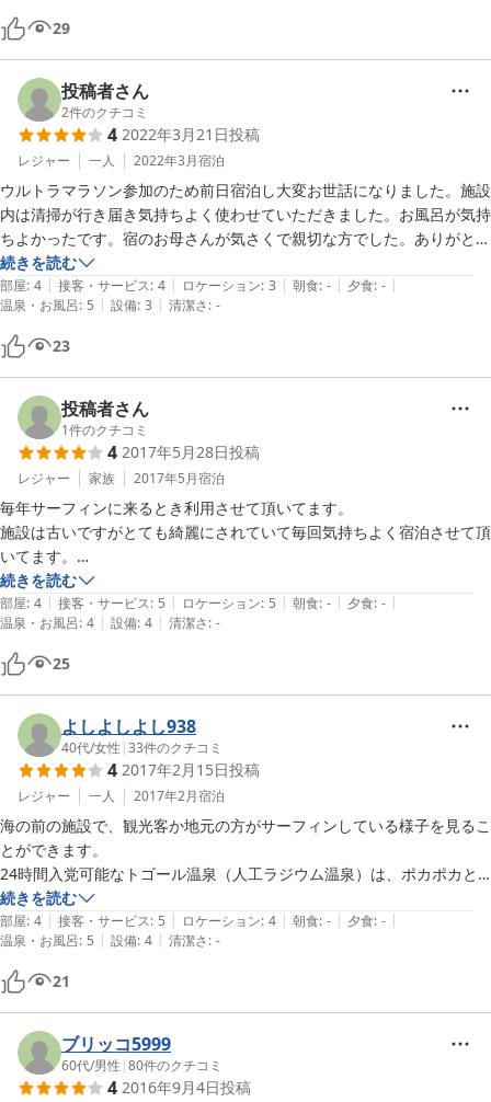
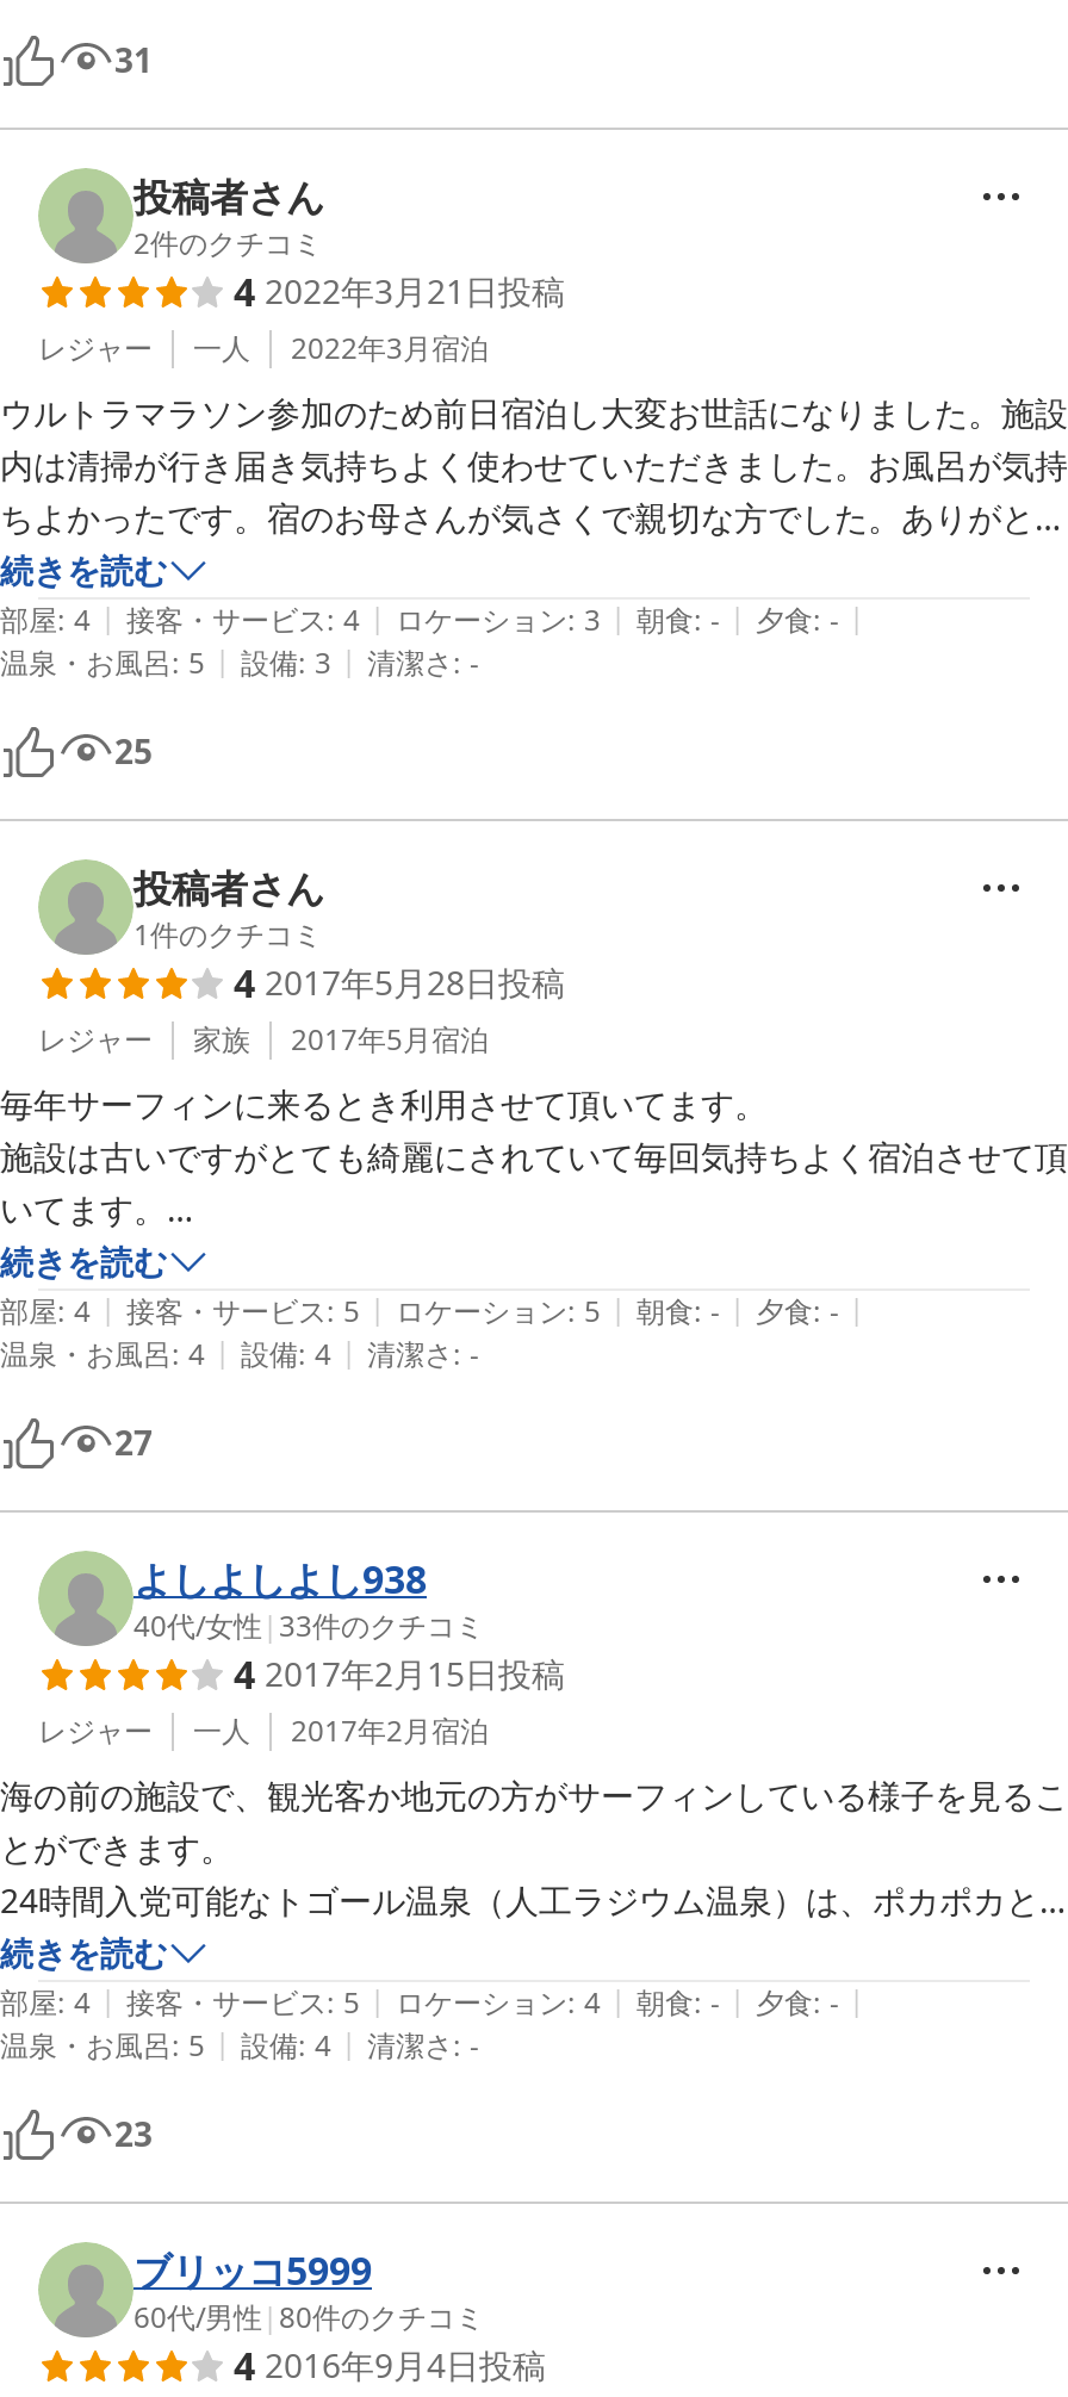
- 29
+ 31

- 23
+ 25

- 25
+ 27

- 21
+ 23
